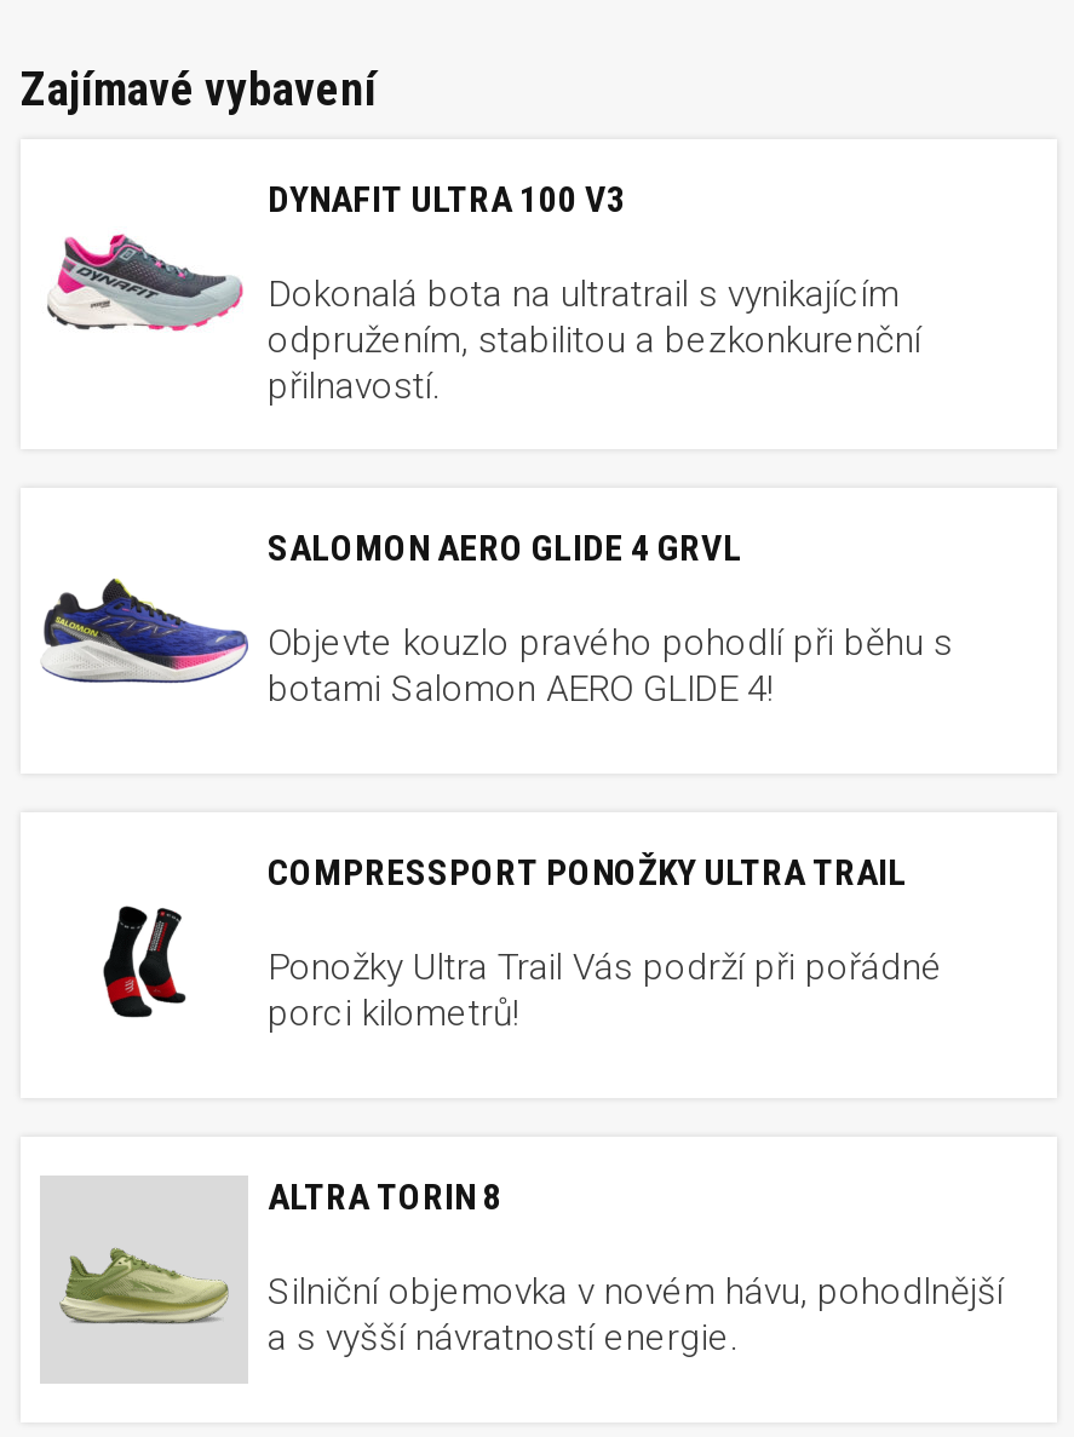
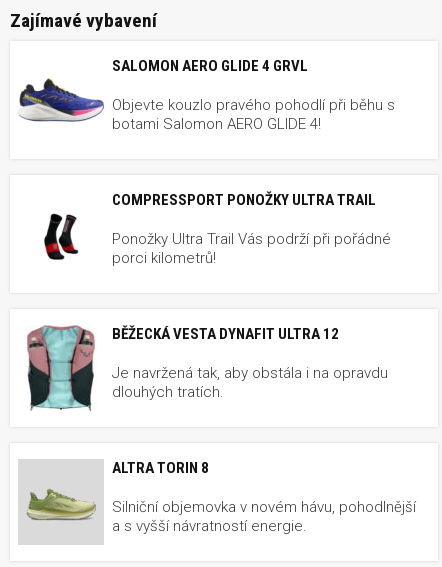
- [image]
- DYNAFIT ULTRA 100 V3
- Dokonalá bota na ultratrail s vynikajícím
- odpružením, stabilitou a bezkonkurenční
- přilnavostí.

moved up: [image] | SALOMON AERO GLIDE 4 GRVL | Objevte kouzlo pravého pohodlí při běhu s | botami Salomon AERO GLIDE 4! | COMPRESSPORT PONOŽKY ULTRA TRAIL | Ponožky Ultra Trail Vás podrží při pořádné | porci kilometrů!

+ [image]
+ BĚŽECKÁ VESTA DYNAFIT ULTRA 12
+ Je navržená tak, aby obstála i na opravdu
+ dlouhých tratích.
